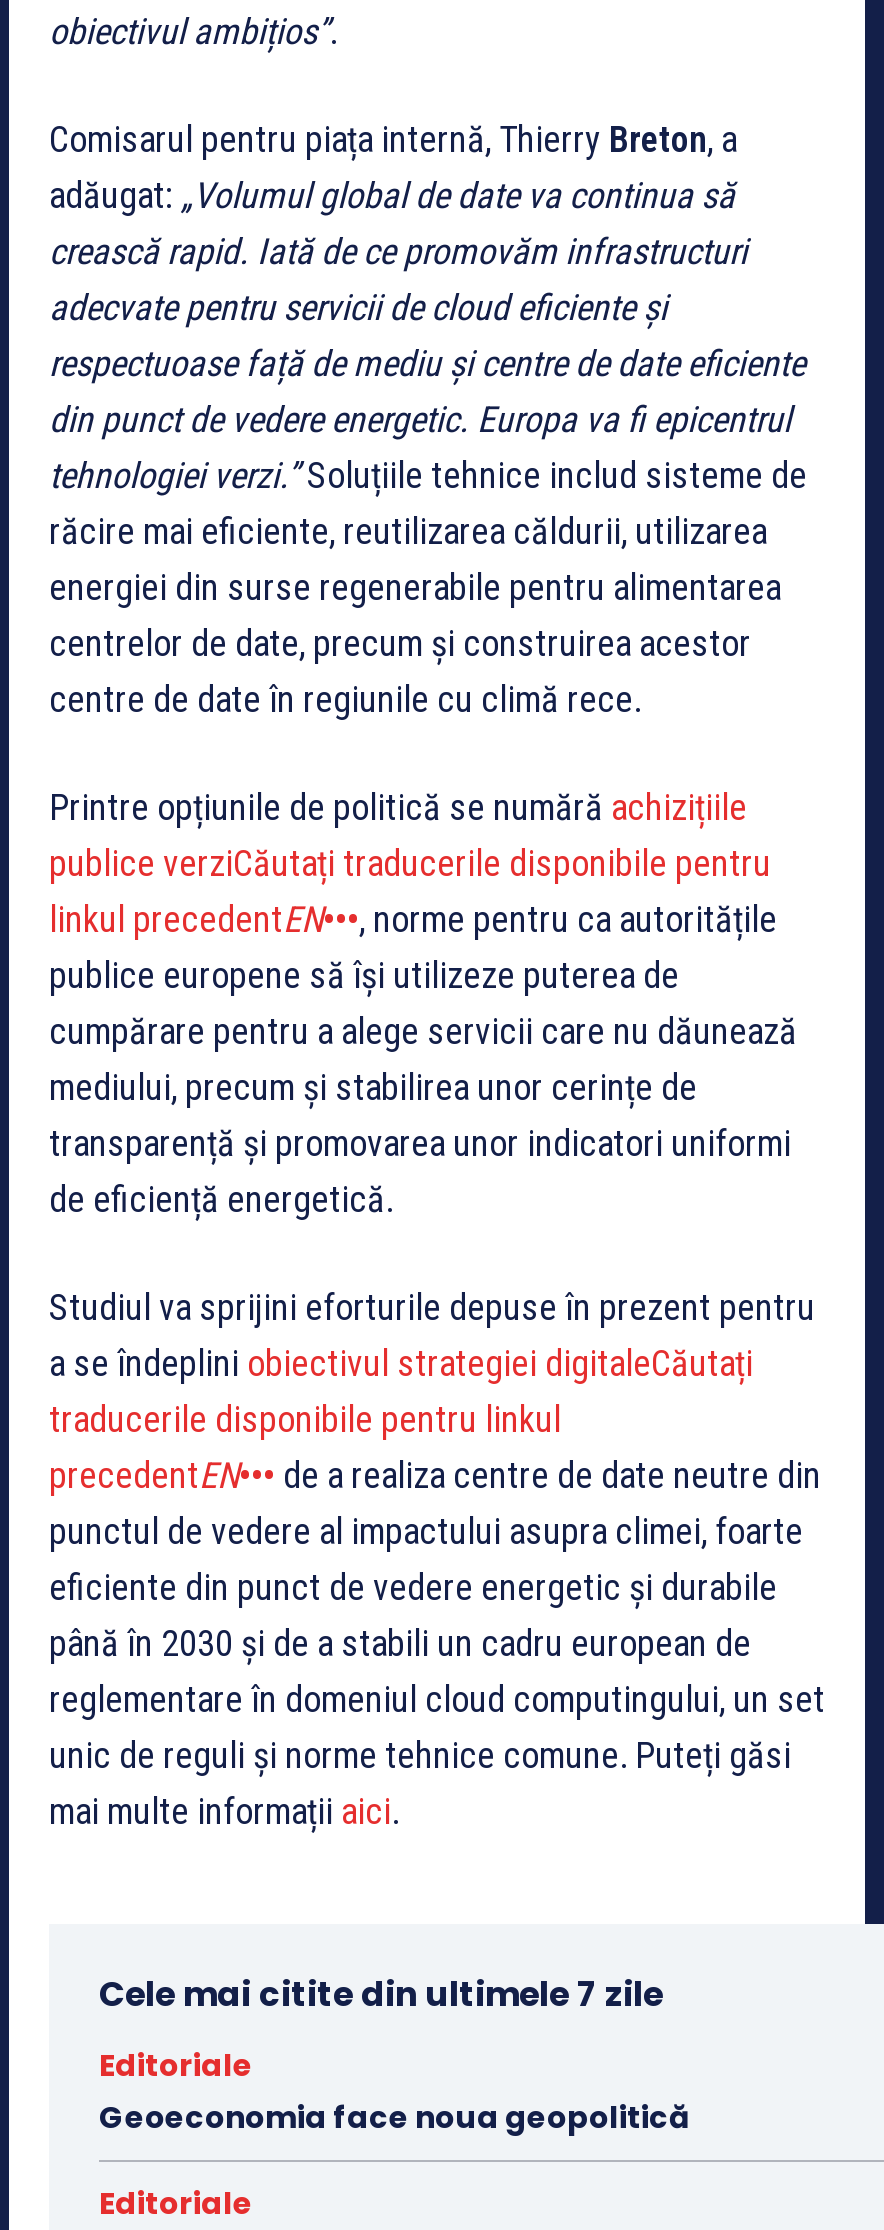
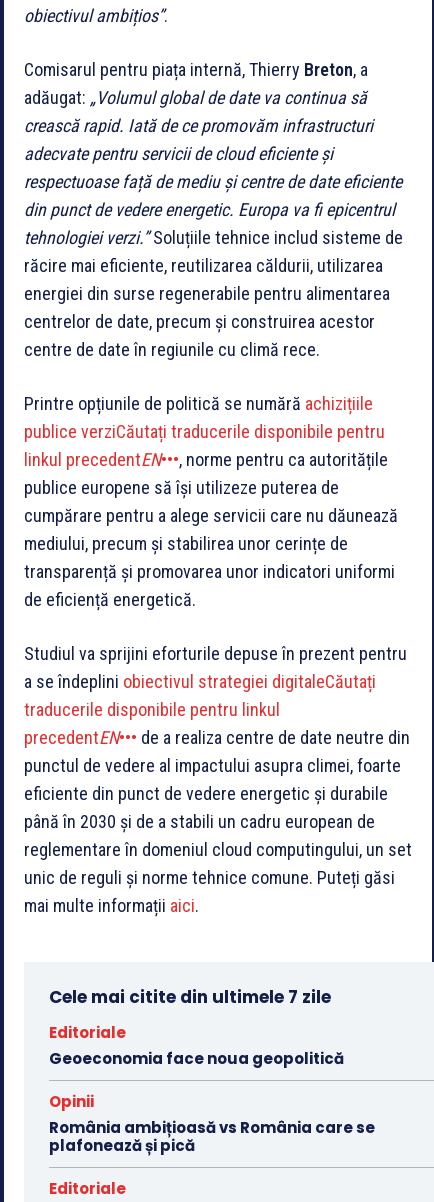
+ Opinii
+ România ambițioasă vs România care se
+ plafonează și pică
